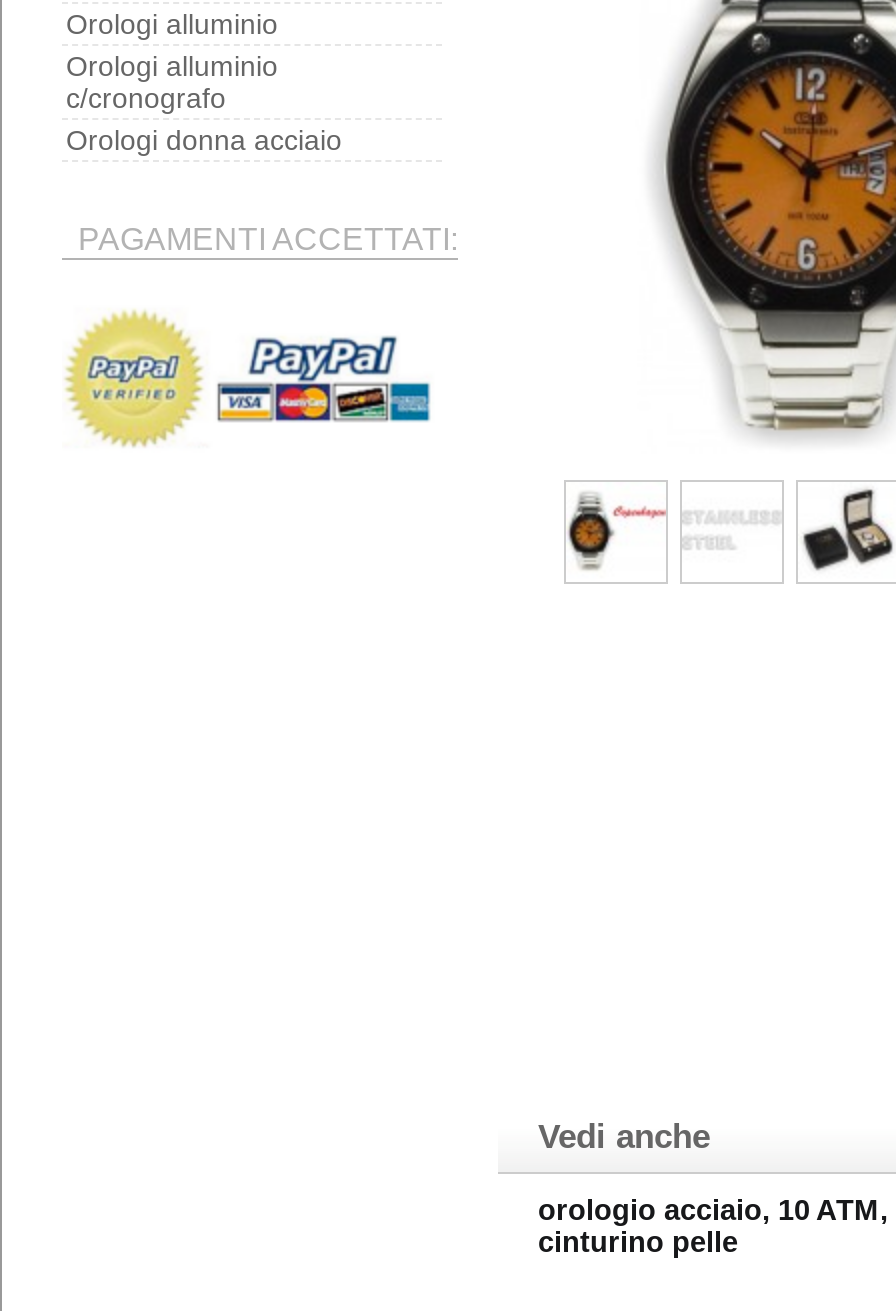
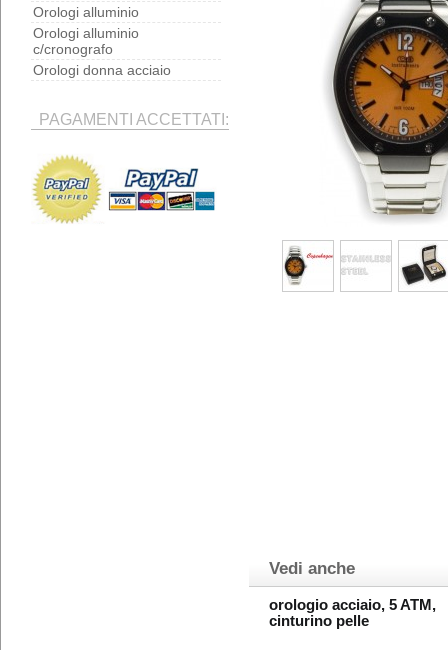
- orologio acciaio, 10 ATM,
+ orologio acciaio, 5 ATM,
